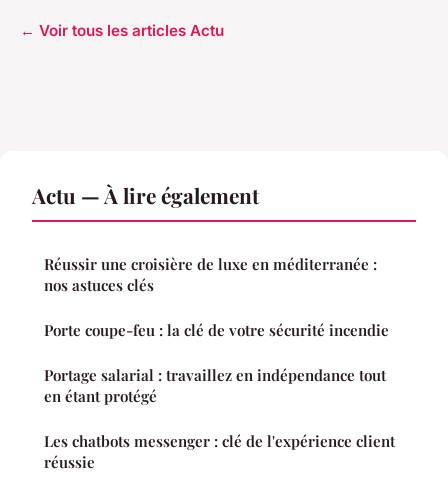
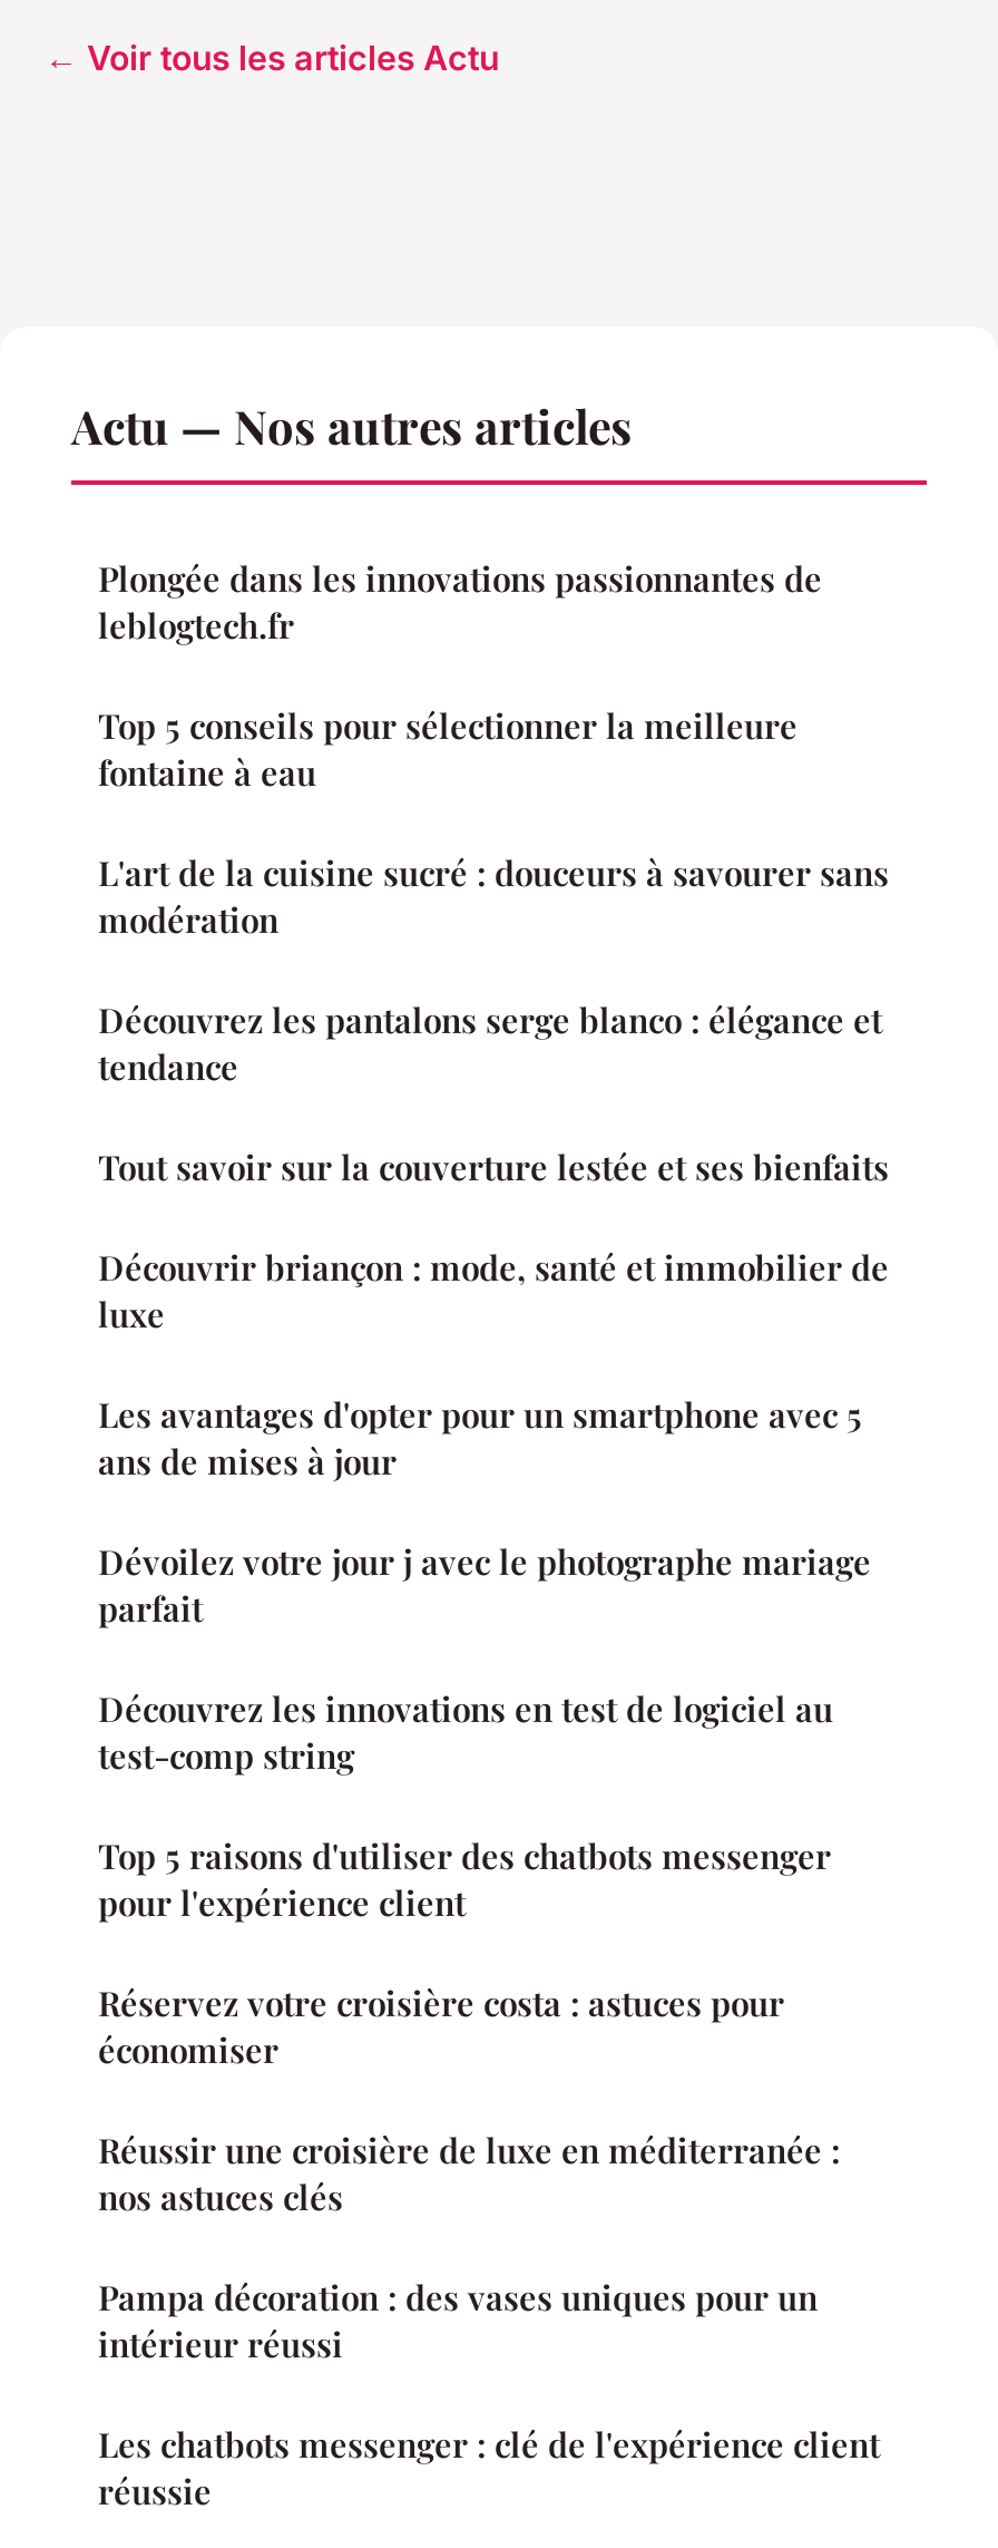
- Actu — À lire également
+ Actu — Nos autres articles
+ Plongée dans les innovations passionnantes de
+ leblogtech.fr
+ Top 5 conseils pour sélectionner la meilleure
+ fontaine à eau
+ L'art de la cuisine sucré : douceurs à savourer sans
+ modération
+ Découvrez les pantalons serge blanco : élégance et
+ tendance
+ Tout savoir sur la couverture lestée et ses bienfaits
+ Découvrir briançon : mode, santé et immobilier de
+ luxe
+ Les avantages d'opter pour un smartphone avec 5
+ ans de mises à jour
+ Dévoilez votre jour j avec le photographe mariage
+ parfait
+ Découvrez les innovations en test de logiciel au
+ test-comp string
+ Top 5 raisons d'utiliser des chatbots messenger
+ pour l'expérience client
+ Réservez votre croisière costa : astuces pour
+ économiser

moved down: Réussir une croisière de luxe en méditerranée : | nos astuces clés

- Porte coupe-feu : la clé de votre sécurité incendie
- Portage salarial : travaillez en indépendance tout
- en étant protégé
+ Pampa décoration : des vases uniques pour un
+ intérieur réussi
